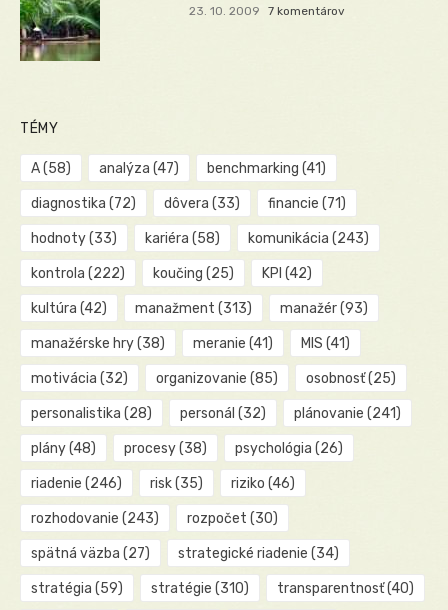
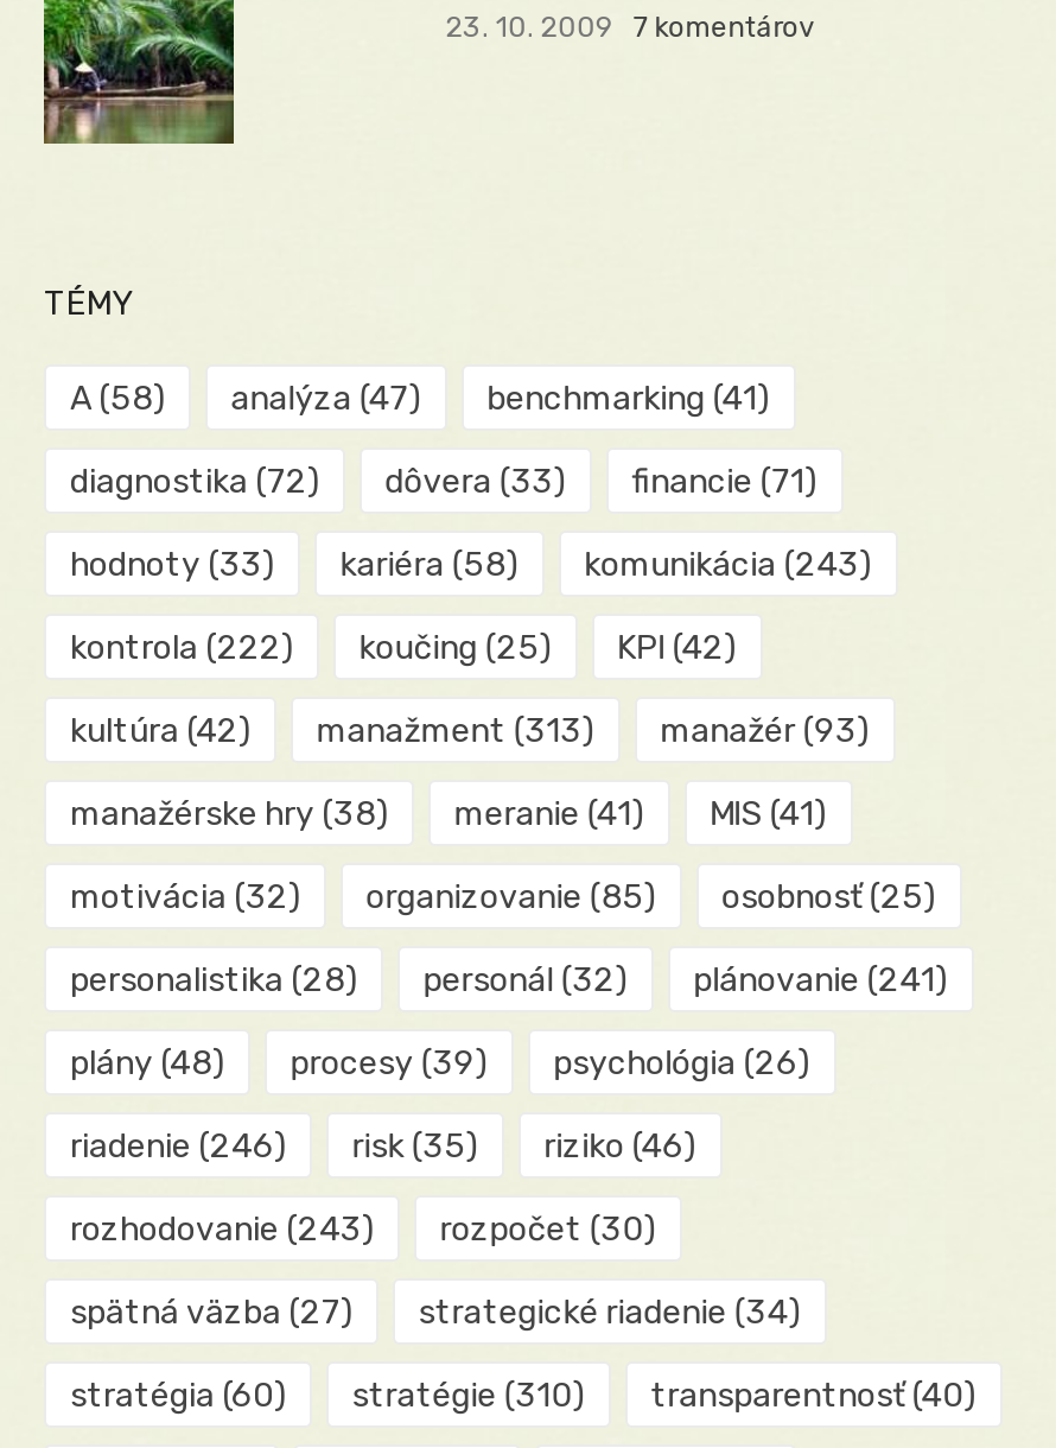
- plány (48) procesy (38) psychológia (26)
+ plány (48) procesy (39) psychológia (26)

- stratégia (59) stratégie (310) transparentnosť (40)
+ stratégia (60) stratégie (310) transparentnosť (40)
